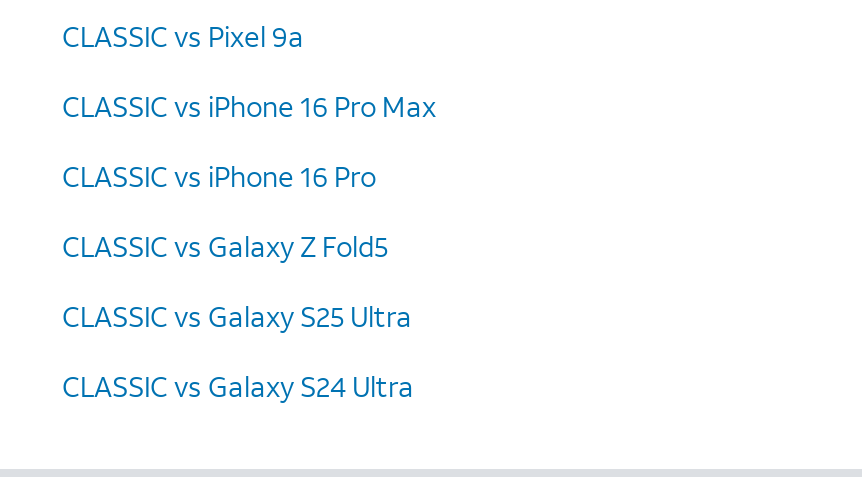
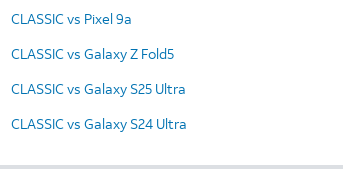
- CLASSIC vs iPhone 16 Pro Max
- CLASSIC vs iPhone 16 Pro
